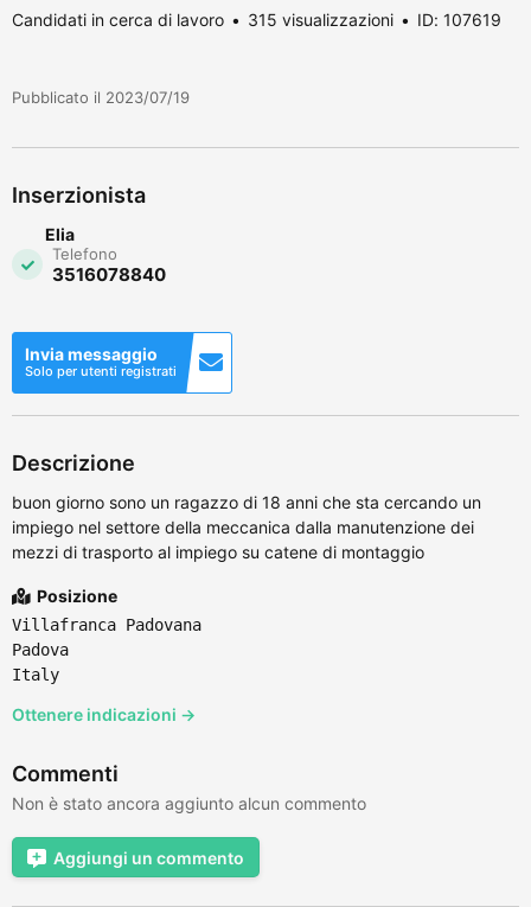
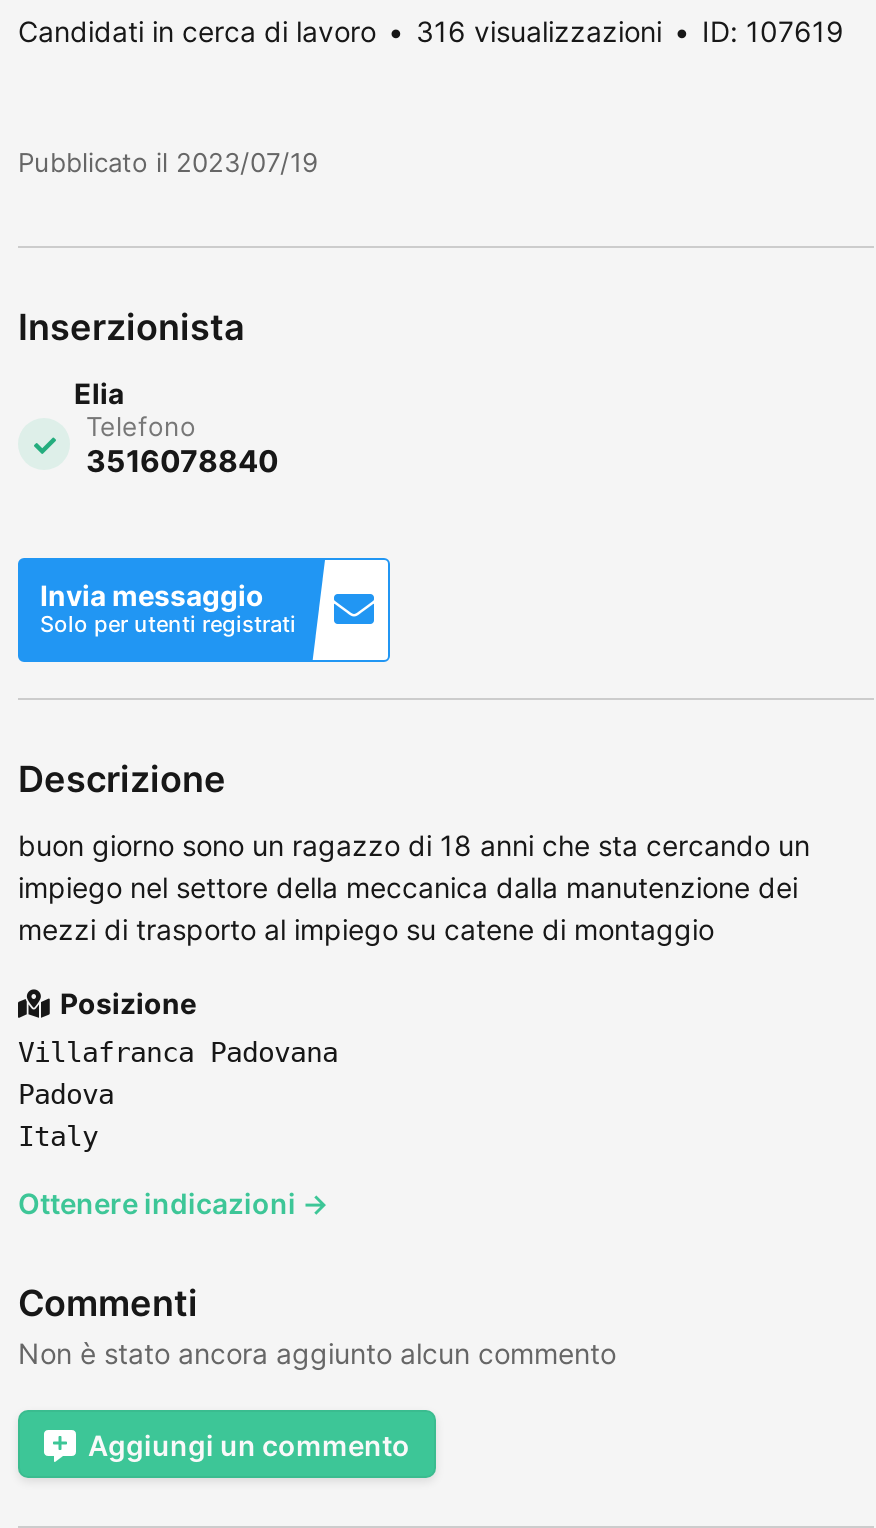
- 315 visualizzazioni
+ 316 visualizzazioni
